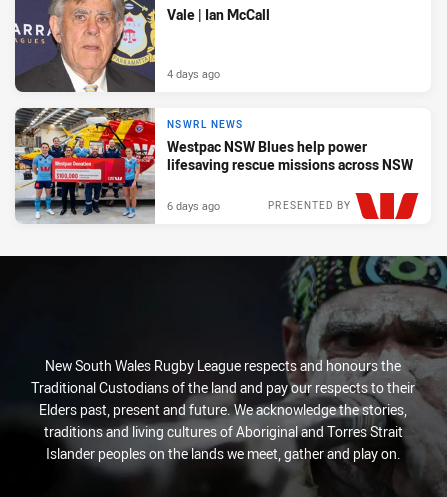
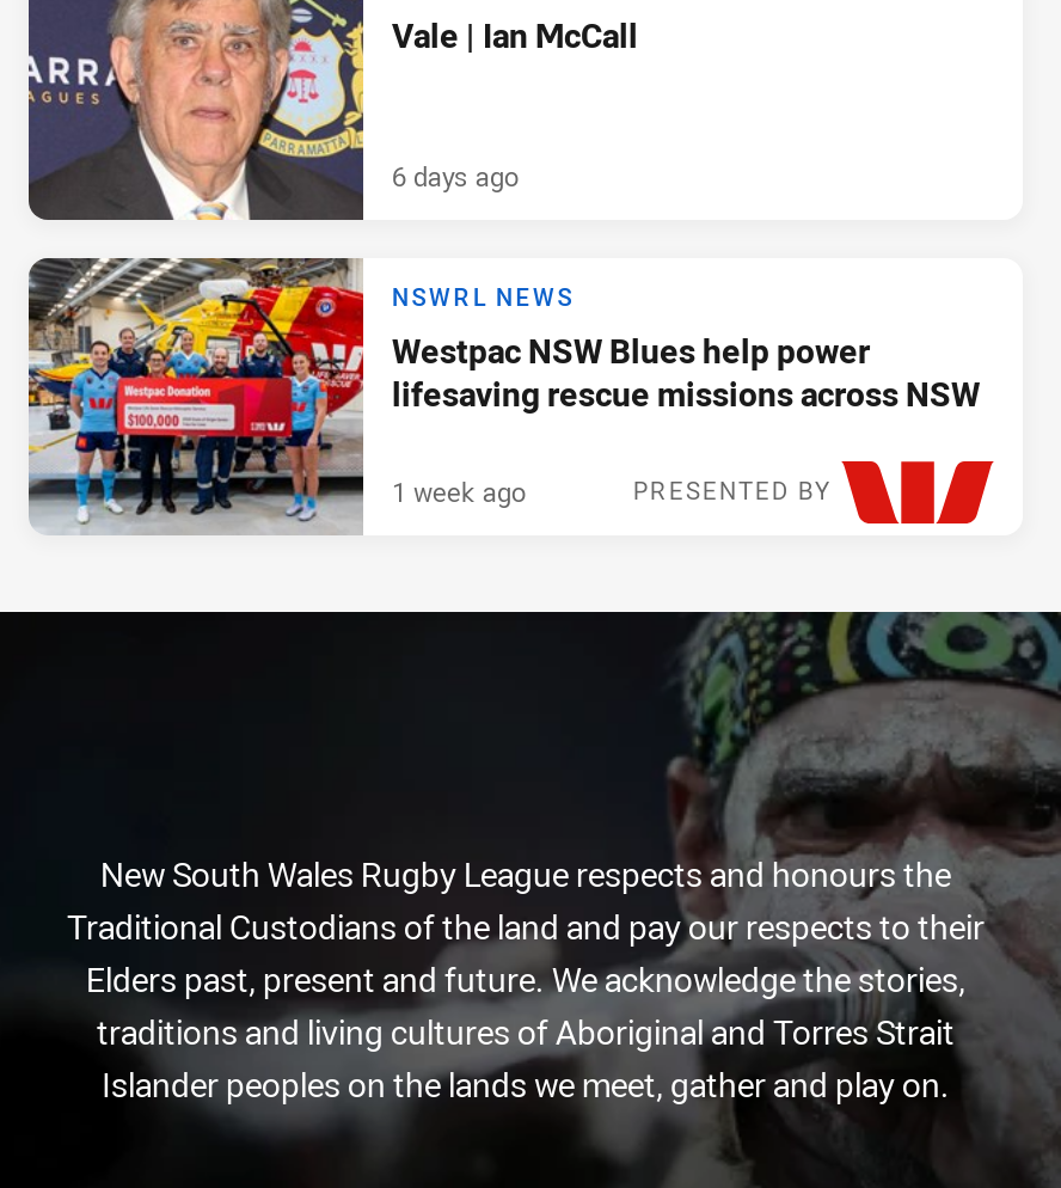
- 4 days ago
+ 6 days ago

- 6 days ago
+ 1 week ago
